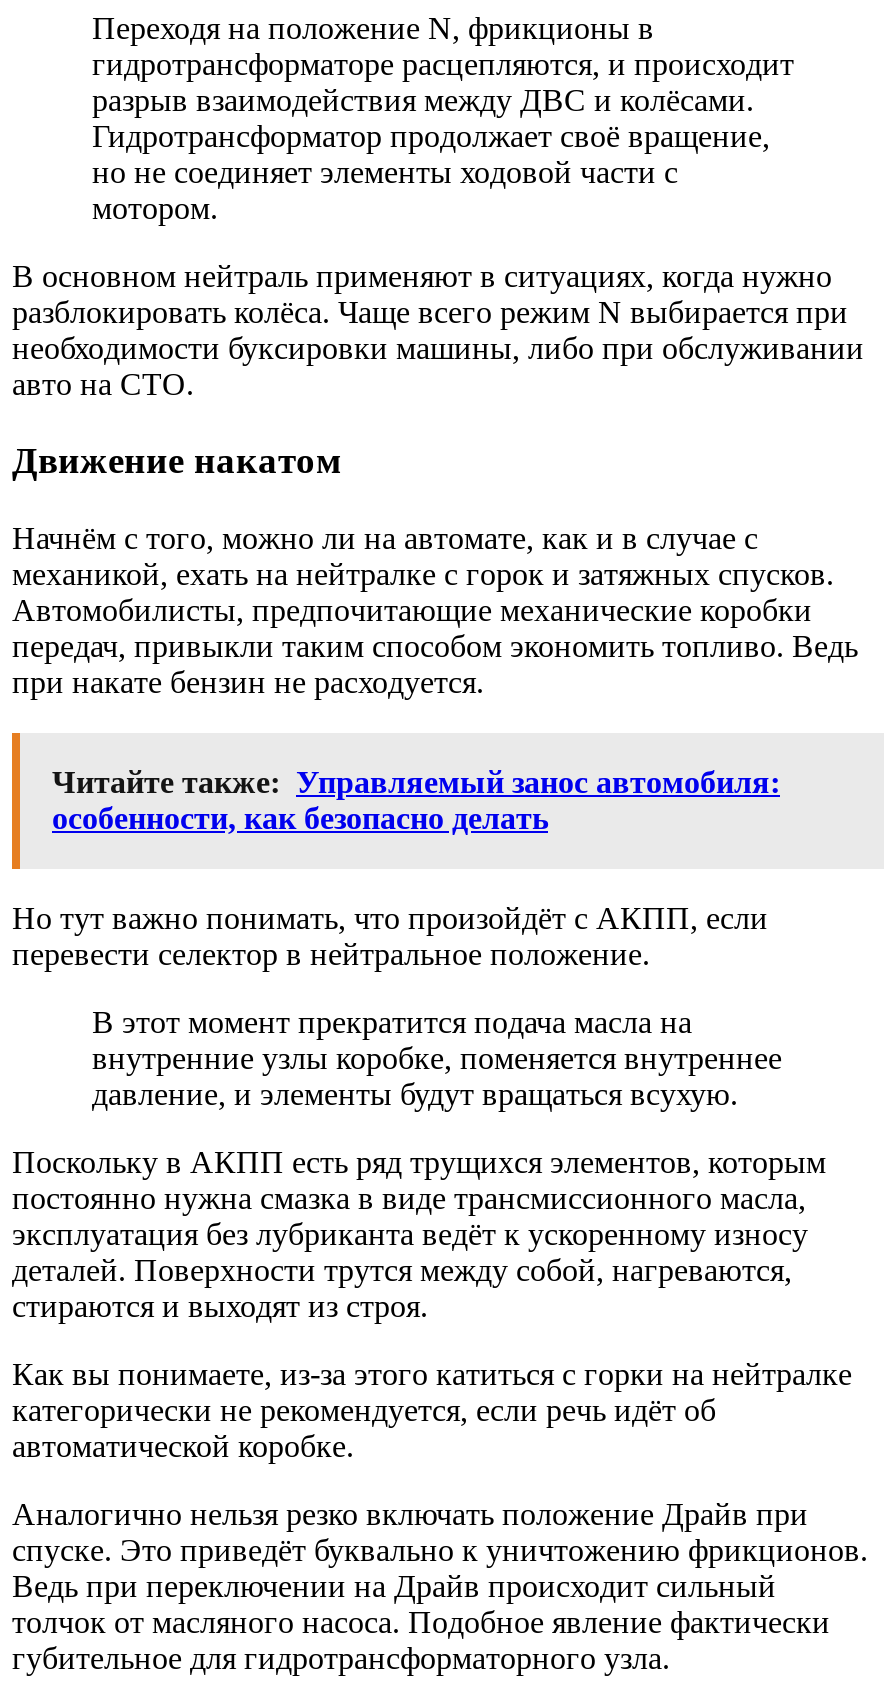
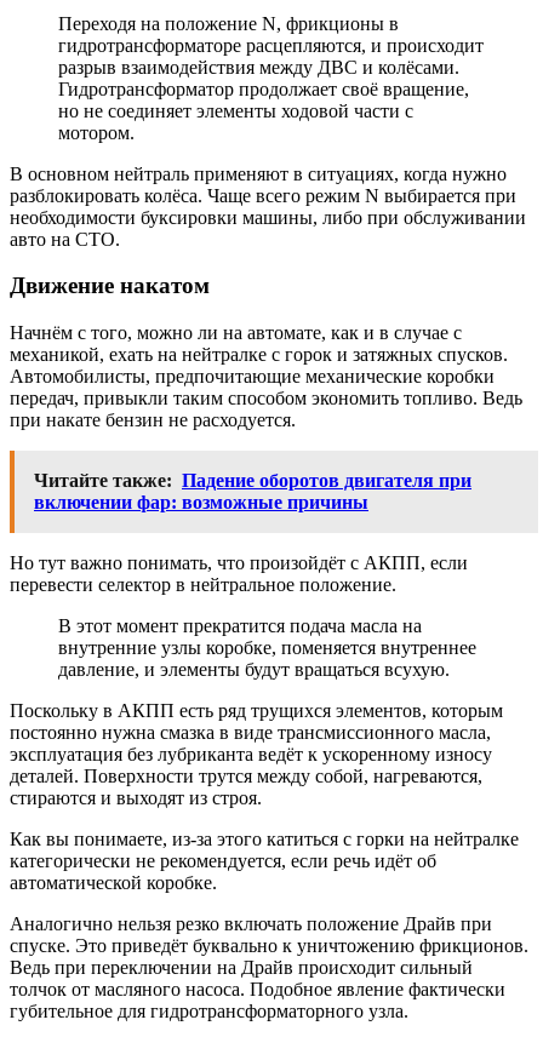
- Читайте также: Управляемый занос автомобиля:
- особенности, как безопасно делать
+ Читайте также: Падение оборотов двигателя при
+ включении фар: возможные причины
